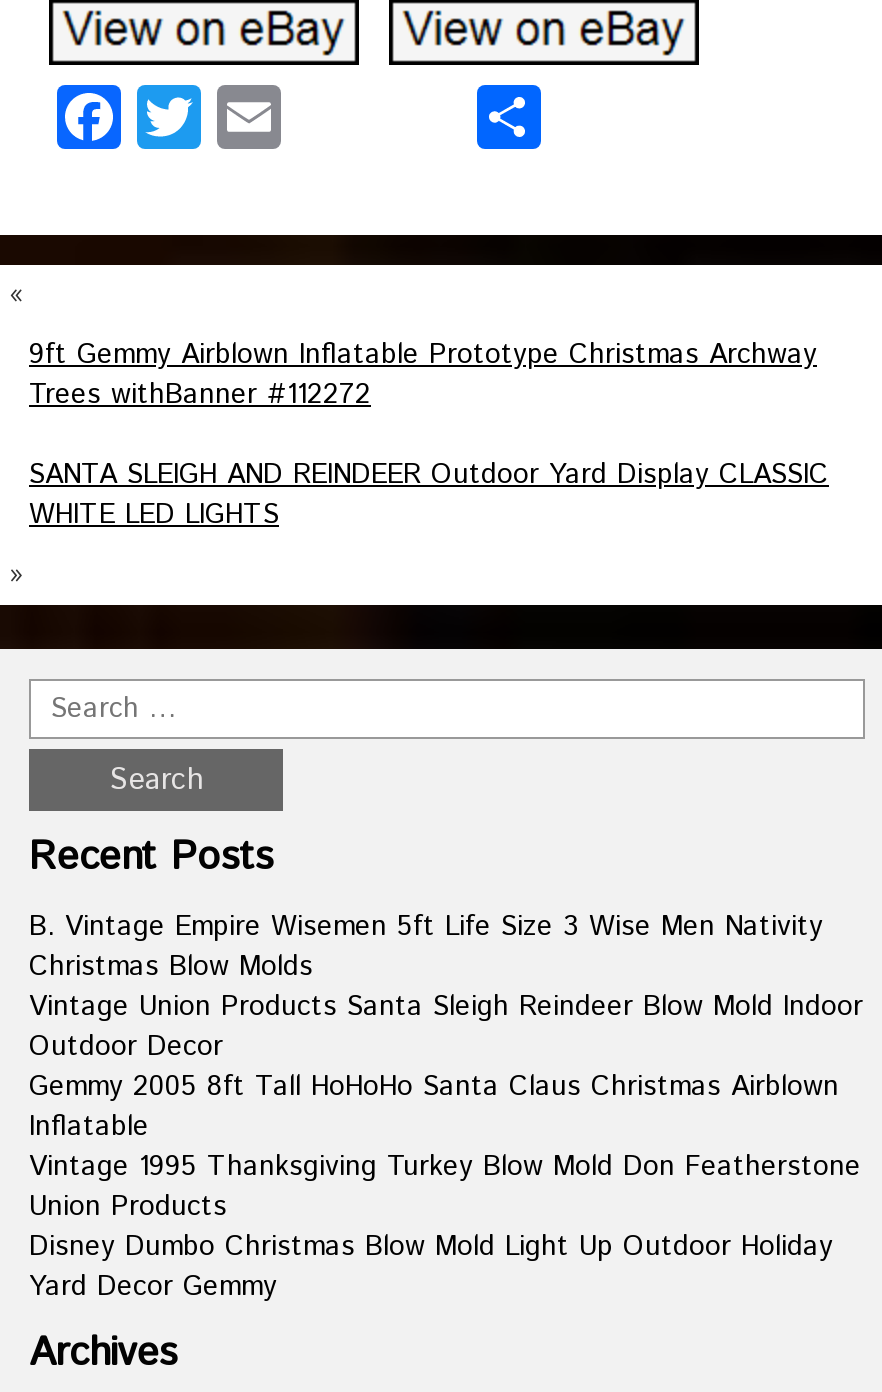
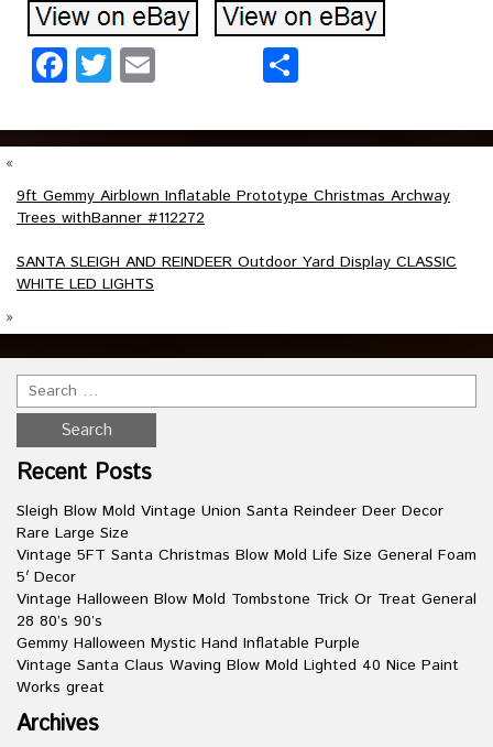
- B. Vintage Empire Wisemen 5ft Life Size 3 Wise Men Nativity
- Christmas Blow Molds
- Vintage Union Products Santa Sleigh Reindeer Blow Mold Indoor
- Outdoor Decor
- Gemmy 2005 8ft Tall HoHoHo Santa Claus Christmas Airblown
- Inflatable
- Vintage 1995 Thanksgiving Turkey Blow Mold Don Featherstone
- Union Products
- Disney Dumbo Christmas Blow Mold Light Up Outdoor Holiday
- Yard Decor Gemmy
+ Sleigh Blow Mold Vintage Union Santa Reindeer Deer Decor
+ Rare Large Size
+ Vintage 5FT Santa Christmas Blow Mold Life Size General Foam
+ 5′ Decor
+ Vintage Halloween Blow Mold Tombstone Trick Or Treat General
+ 28 80’s 90’s
+ Gemmy Halloween Mystic Hand Inflatable Purple
+ Vintage Santa Claus Waving Blow Mold Lighted 40 Nice Paint
+ Works great
